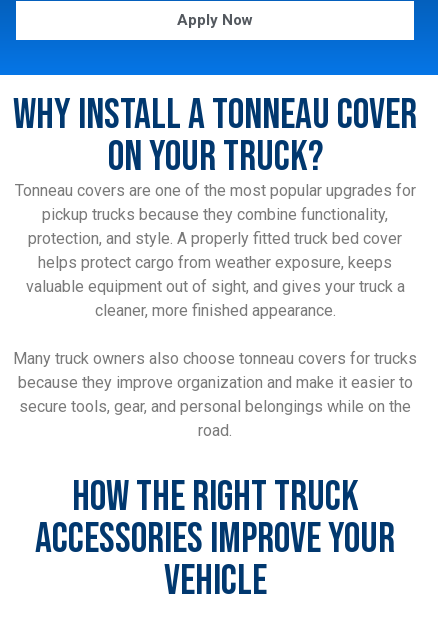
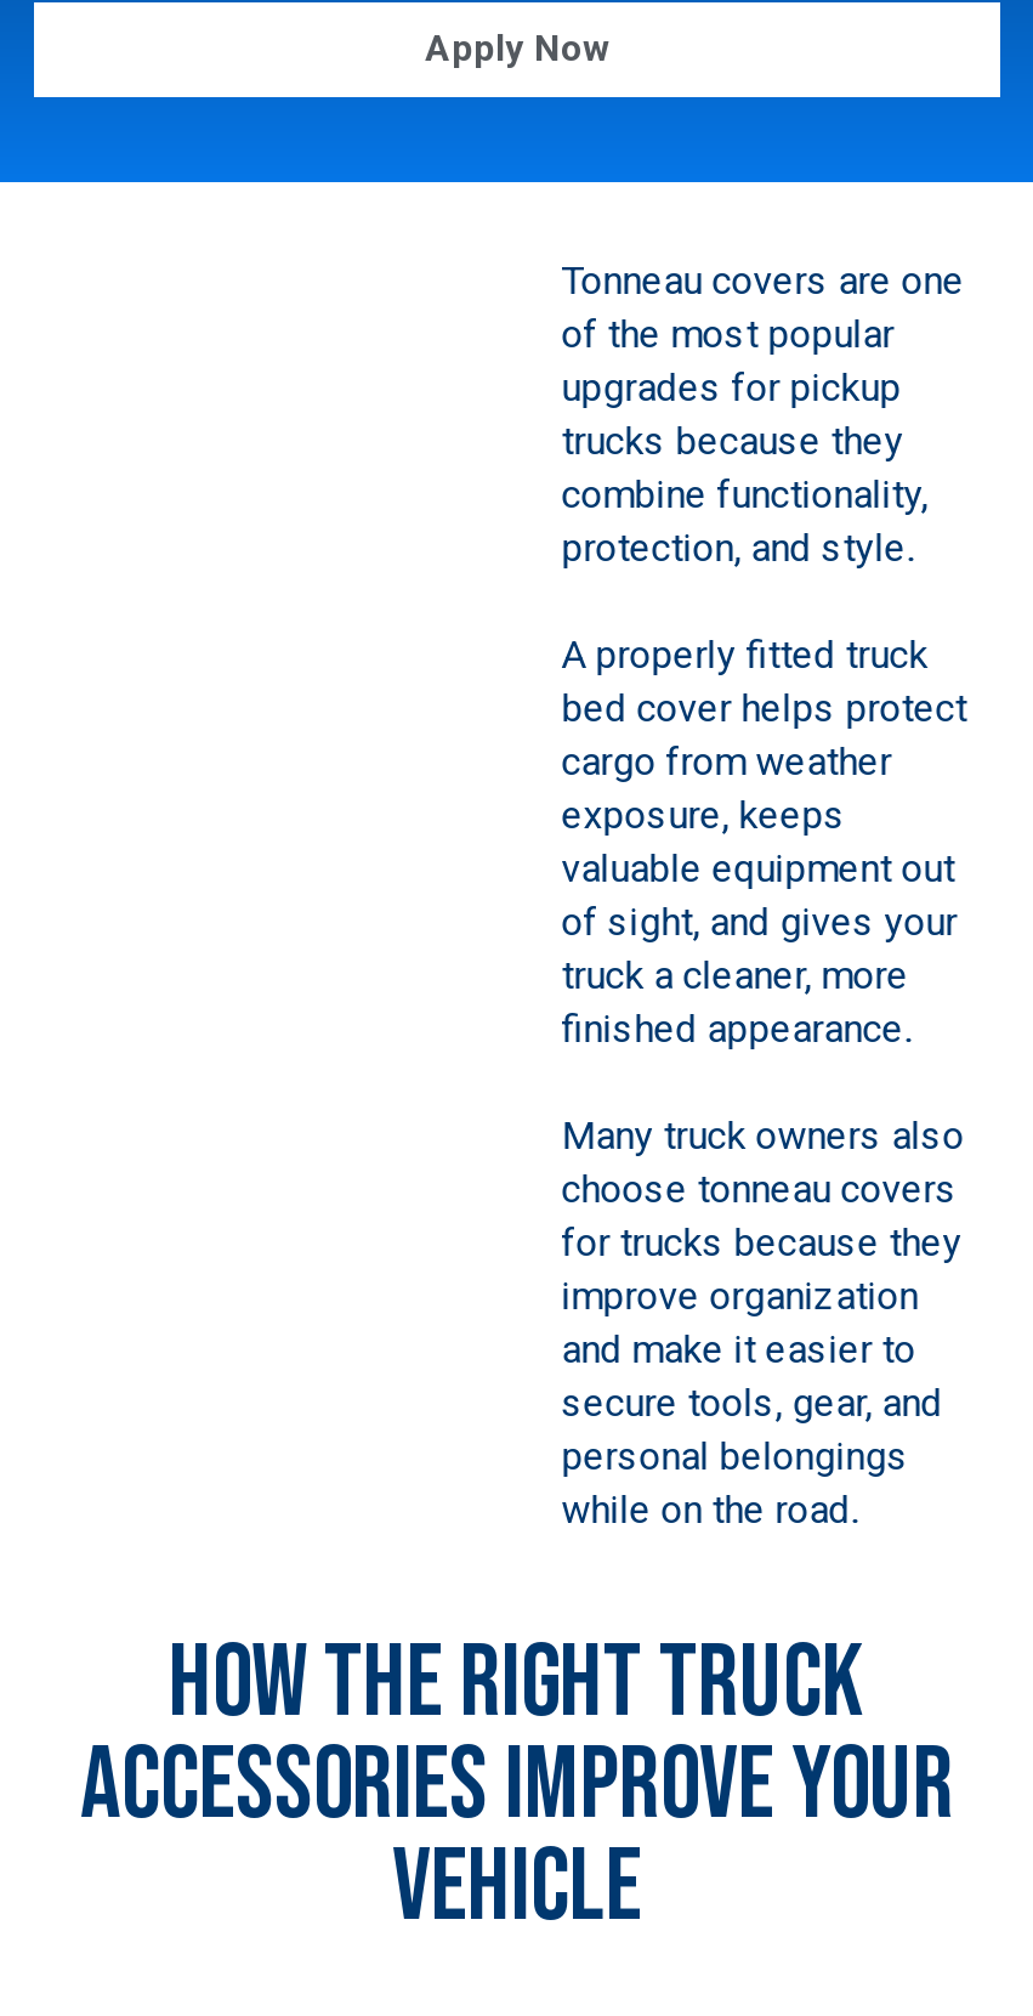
- WHY INSTALL A TONNEAU COVER
- ON YOUR TRUCK?
- Tonneau covers are one of the most popular upgrades for
- pickup trucks because they combine functionality,
- protection, and style. A properly fitted truck bed cover
- helps protect cargo from weather exposure, keeps
- valuable equipment out of sight, and gives your truck a
- cleaner, more finished appearance.
- Many truck owners also choose tonneau covers for trucks
- because they improve organization and make it easier to
- secure tools, gear, and personal belongings while on the
- road.
+ Tonneau covers are one
+ of the most popular
+ upgrades for pickup
+ trucks because they
+ combine functionality,
+ protection, and style.
+ A properly fitted truck
+ bed cover helps protect
+ cargo from weather
+ exposure, keeps
+ valuable equipment out
+ of sight, and gives your
+ truck a cleaner, more
+ finished appearance.
+ Many truck owners also
+ choose tonneau covers
+ for trucks because they
+ improve organization
+ and make it easier to
+ secure tools, gear, and
+ personal belongings
+ while on the road.
